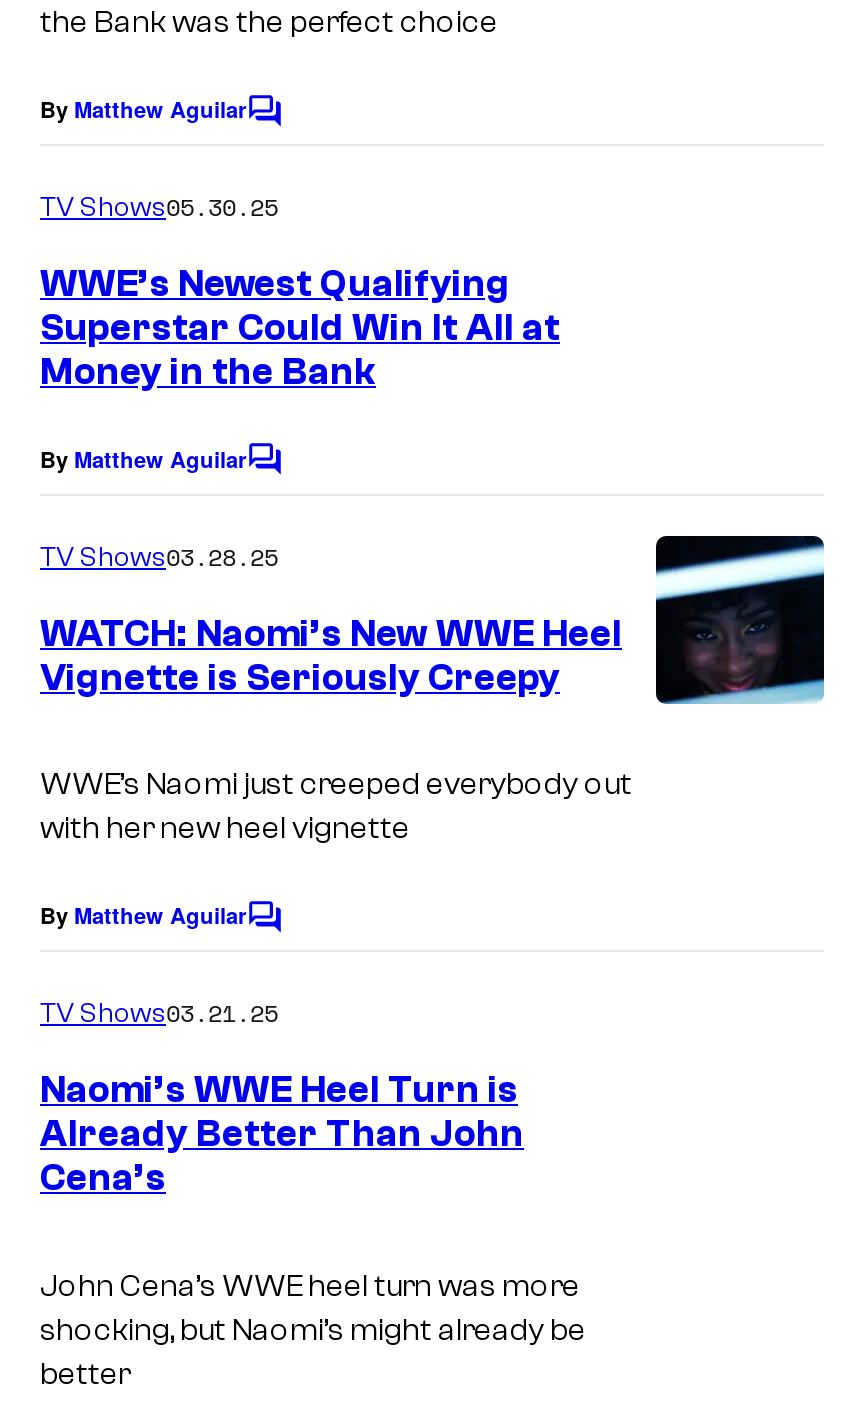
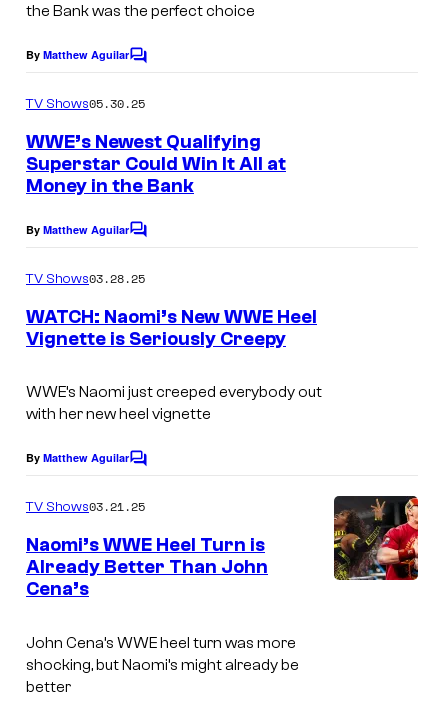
- [image]

+ [image]
